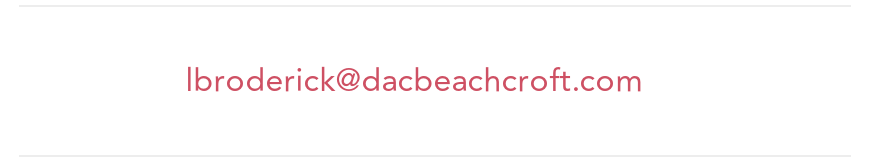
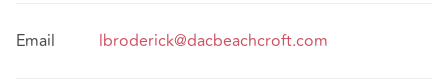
+ Email
